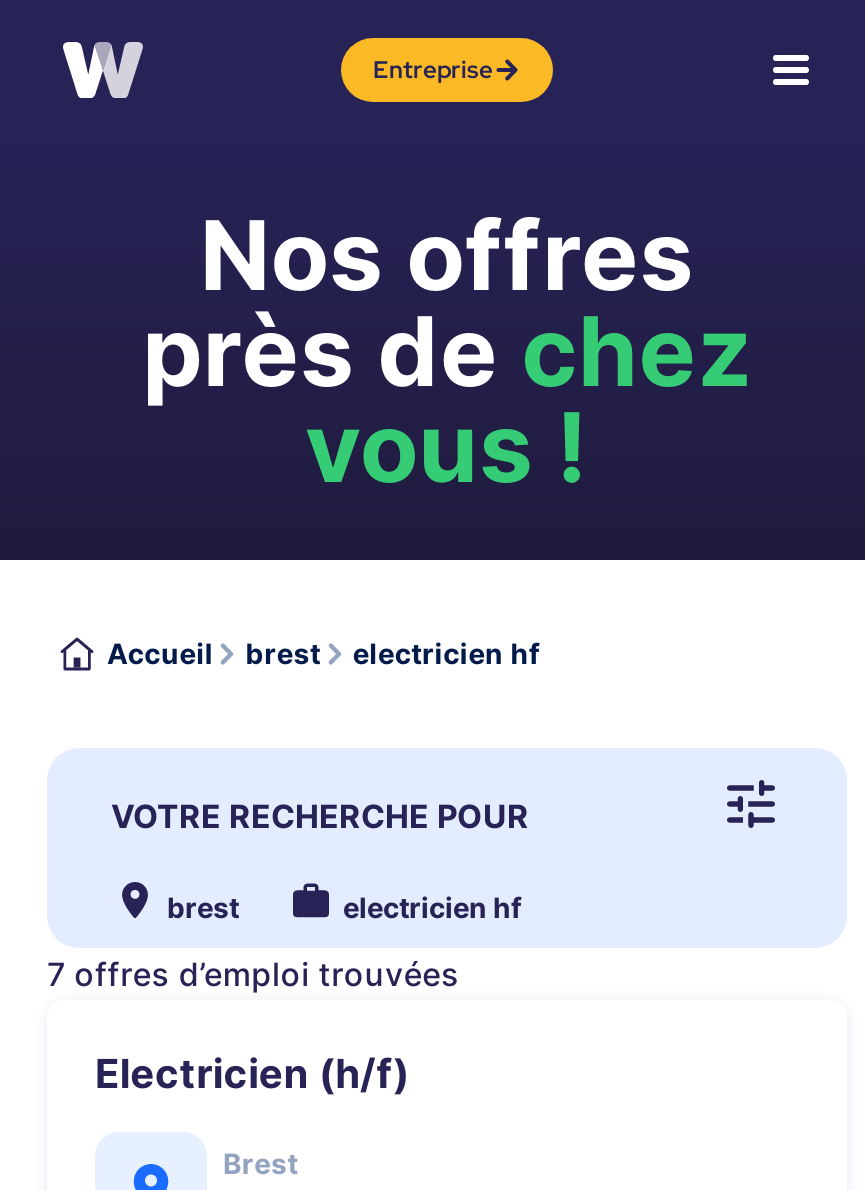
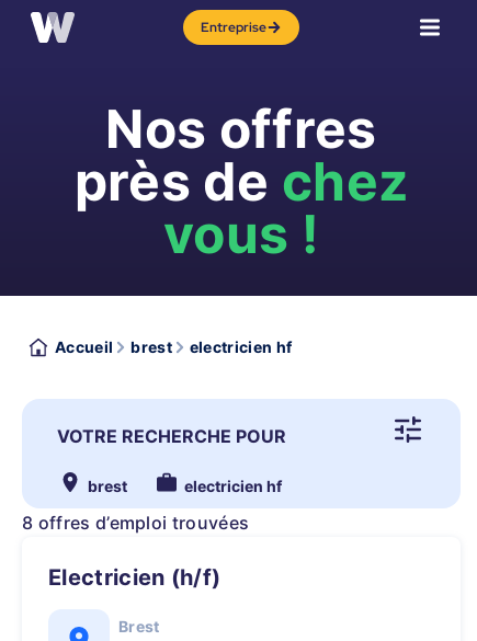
- 7 offres d’emploi trouvées
+ 8 offres d’emploi trouvées
